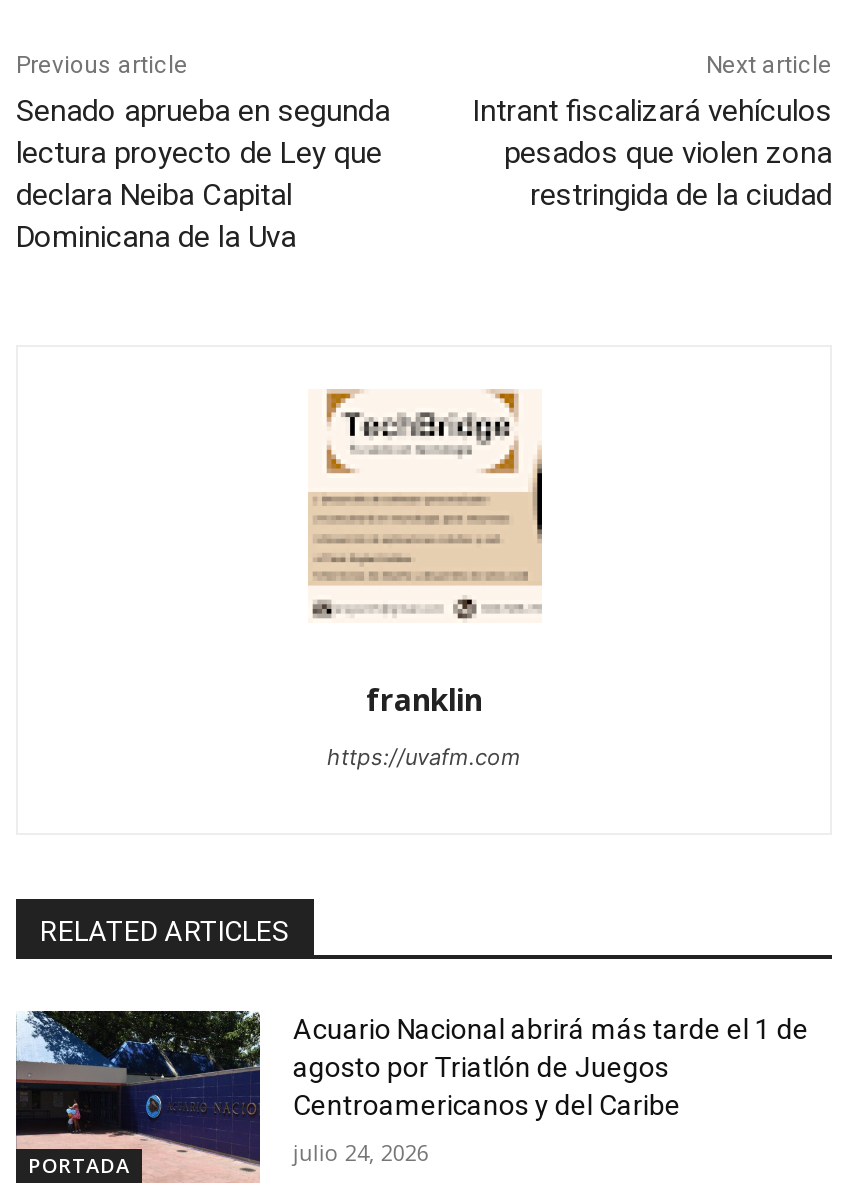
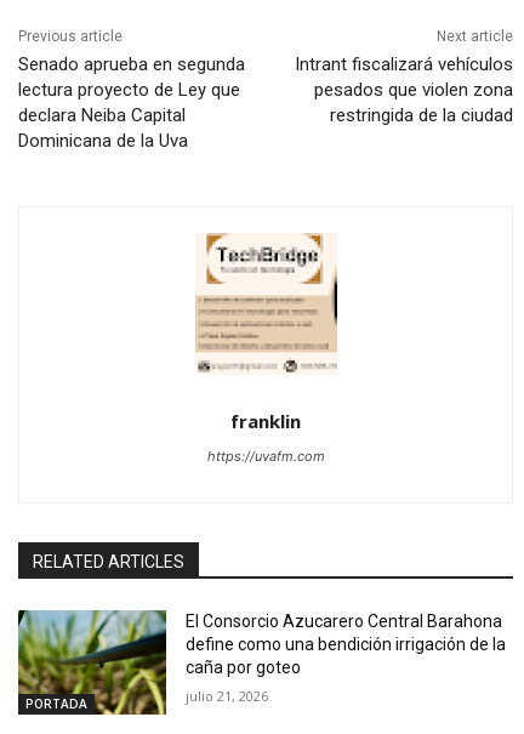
- [image]
- Acuario Nacional abrirá más tarde el 1 de
- agosto por Triatlón de Juegos
- Centroamericanos y del Caribe
+ [image]
+ El Consorcio Azucarero Central Barahona
+ define como una bendición irrigación de la
+ caña por goteo

- julio 24, 2026
+ julio 21, 2026
